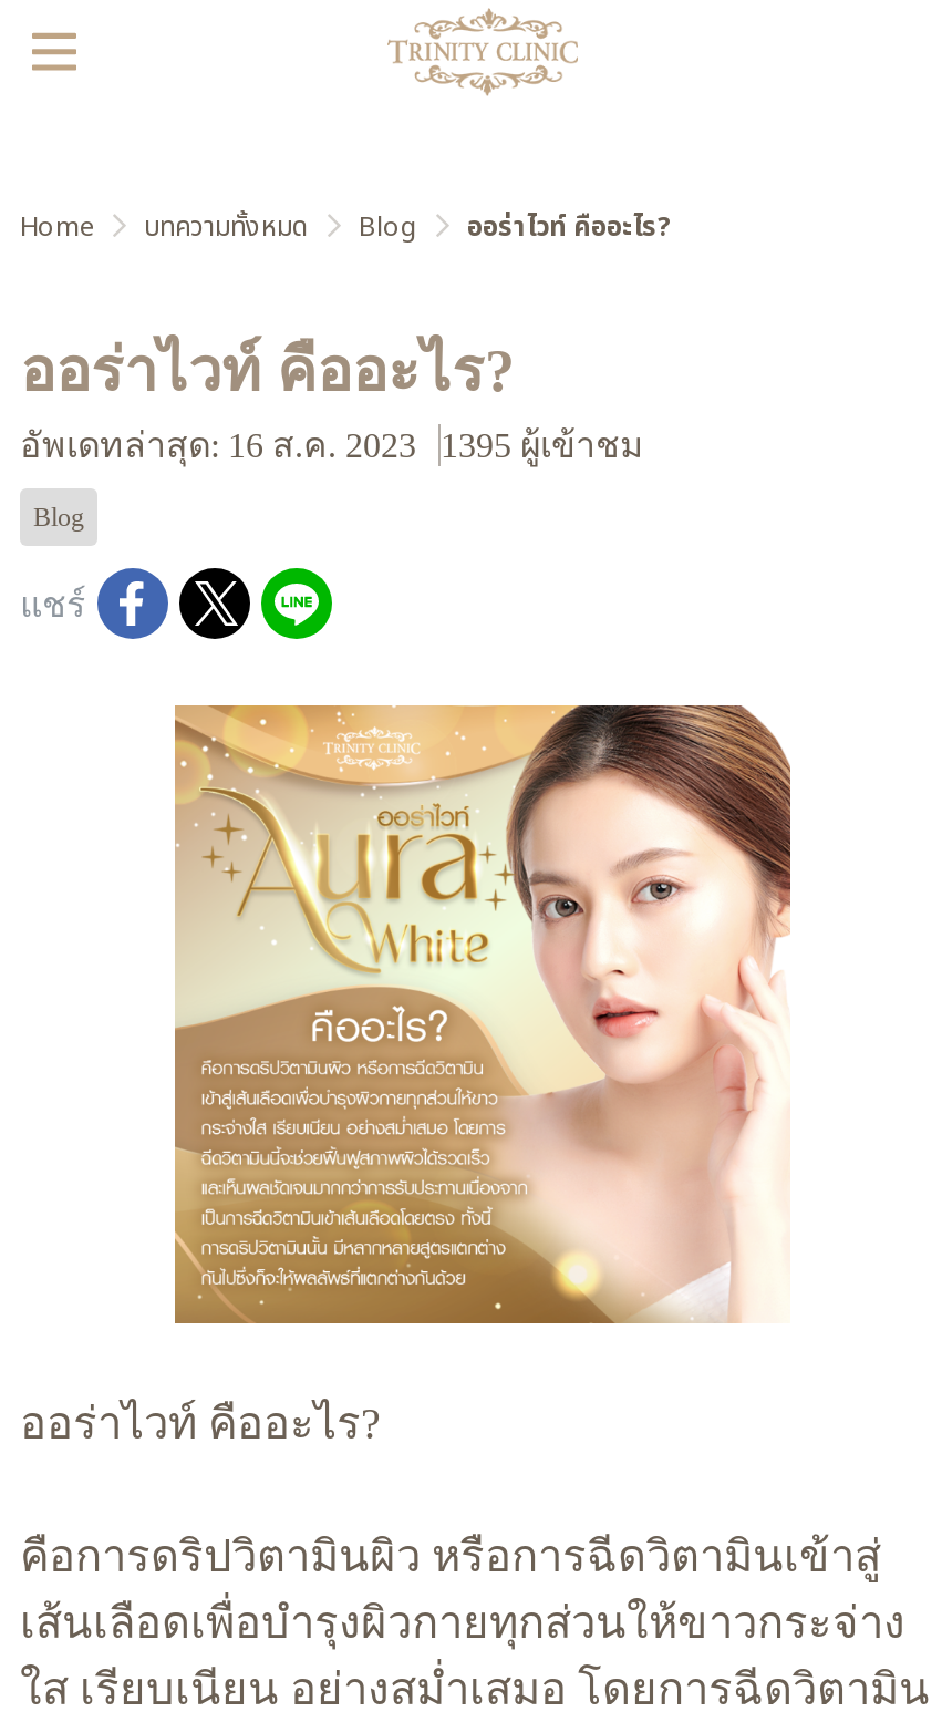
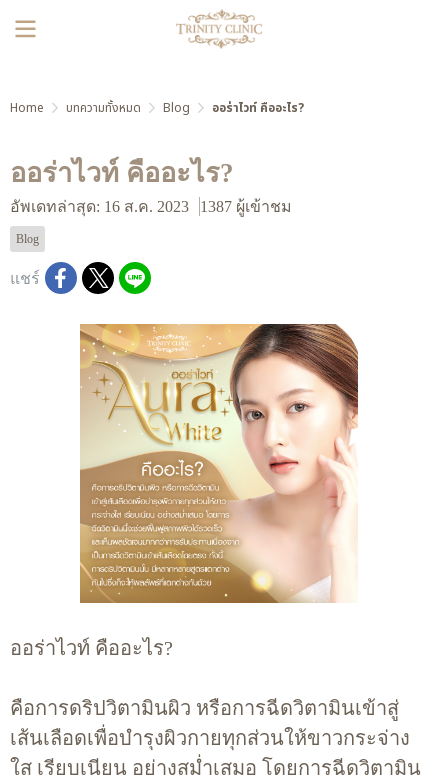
- 1395 ผู้เข้าชม
+ 1387 ผู้เข้าชม
